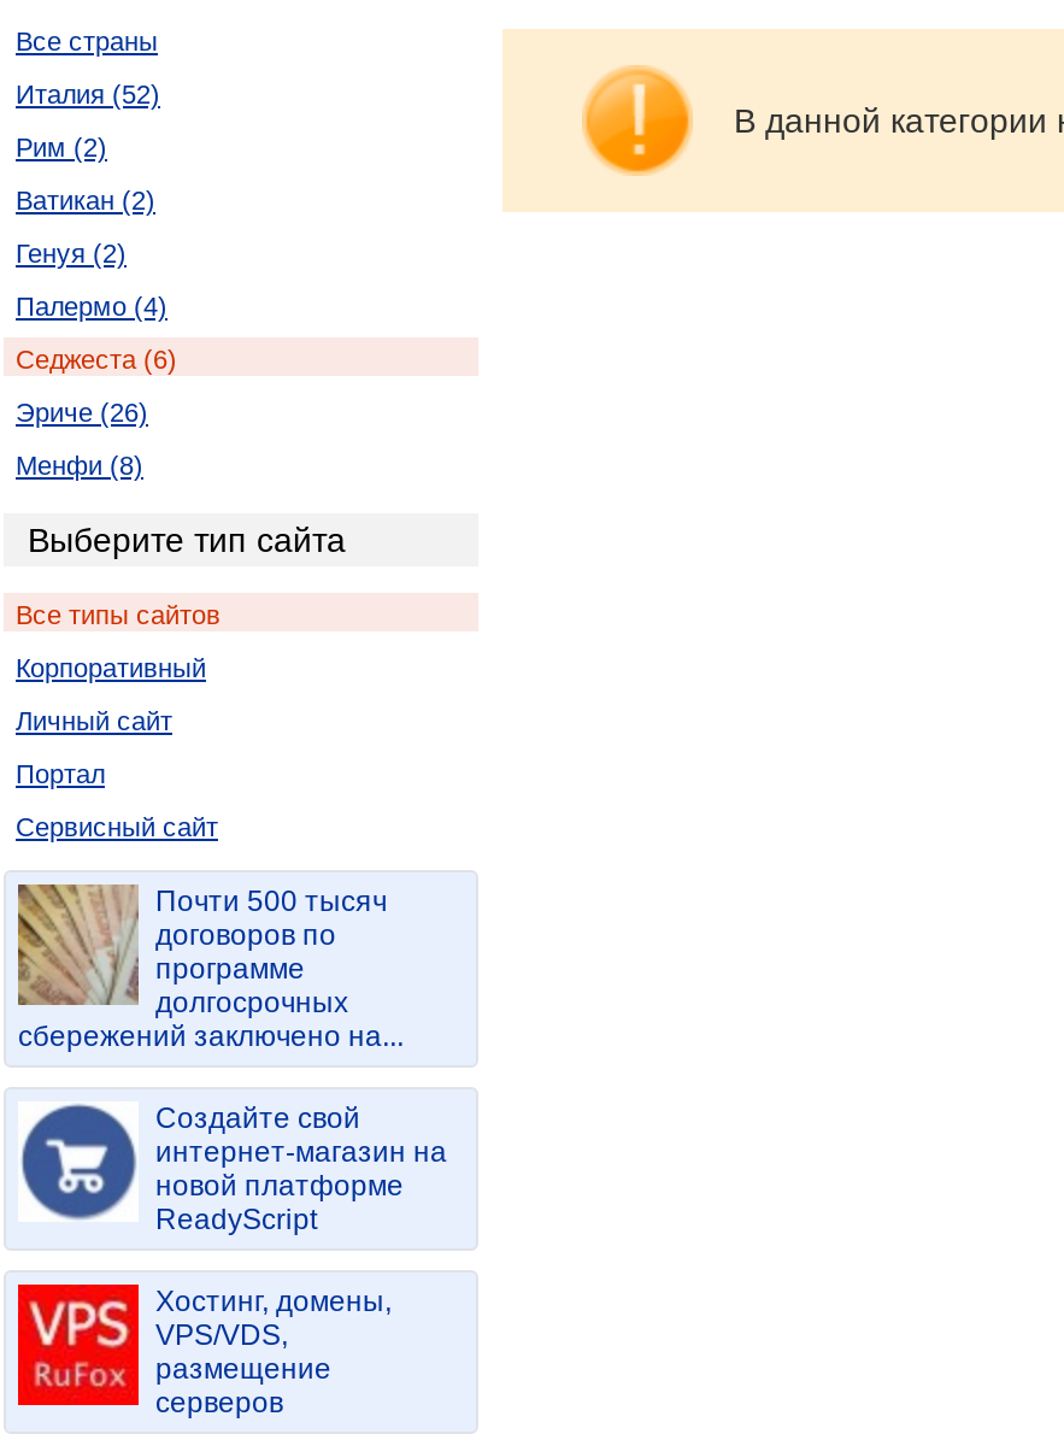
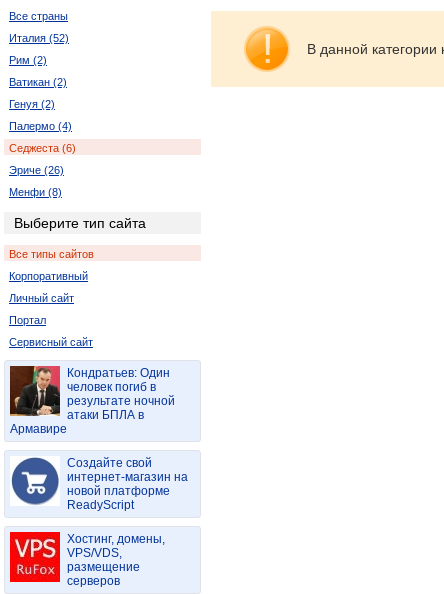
- [image]
- Почти 500 тысяч
- договоров по
- программе
- долгосрочных
- сбережений заключено на...
+ [image]
+ Кондратьев: Один
+ человек погиб в
+ результате ночной
+ атаки БПЛА в
+ Армавире
